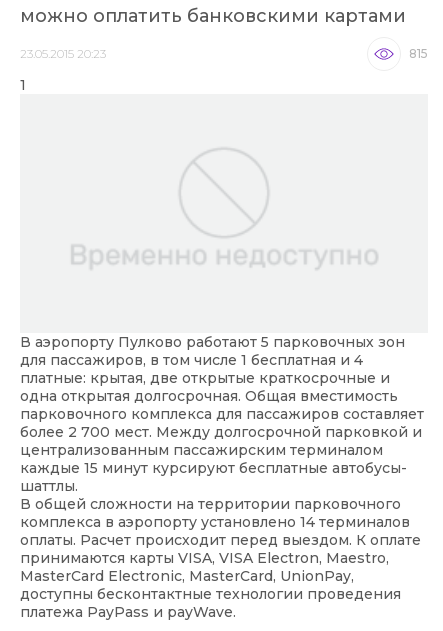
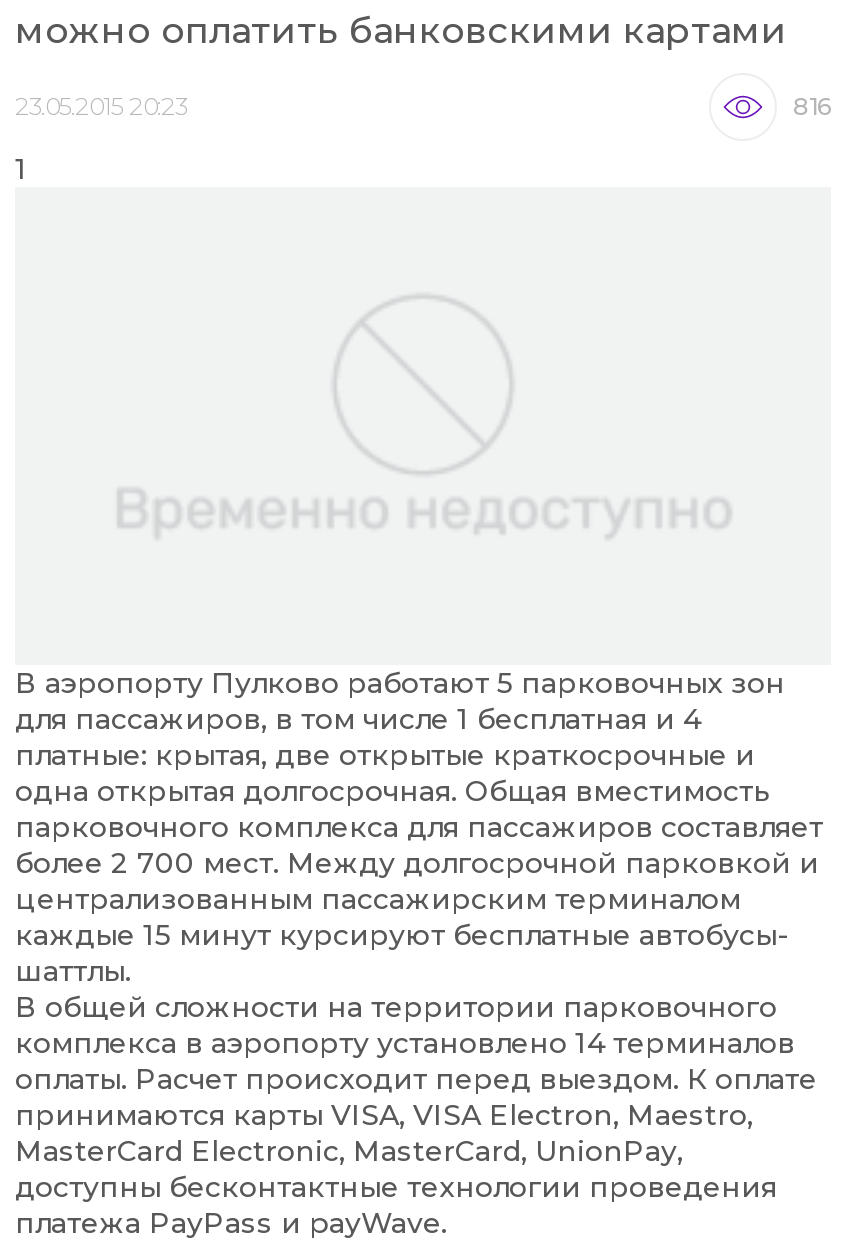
- 815
+ 816
